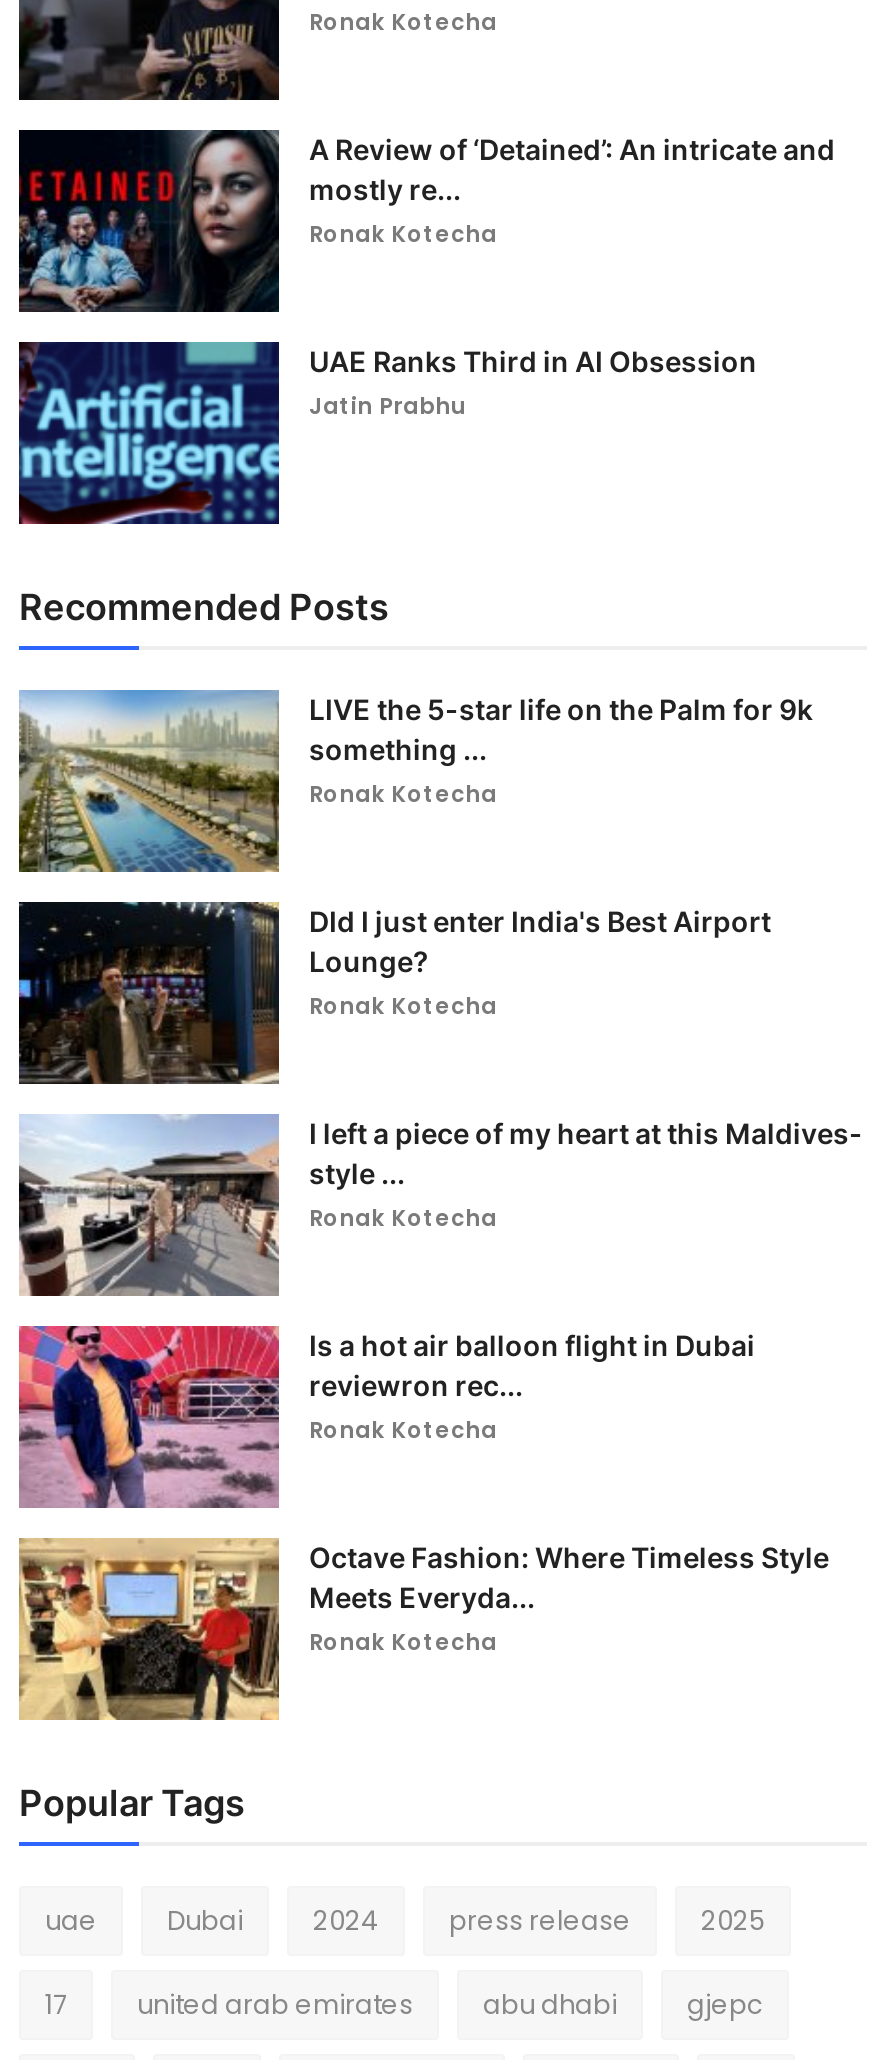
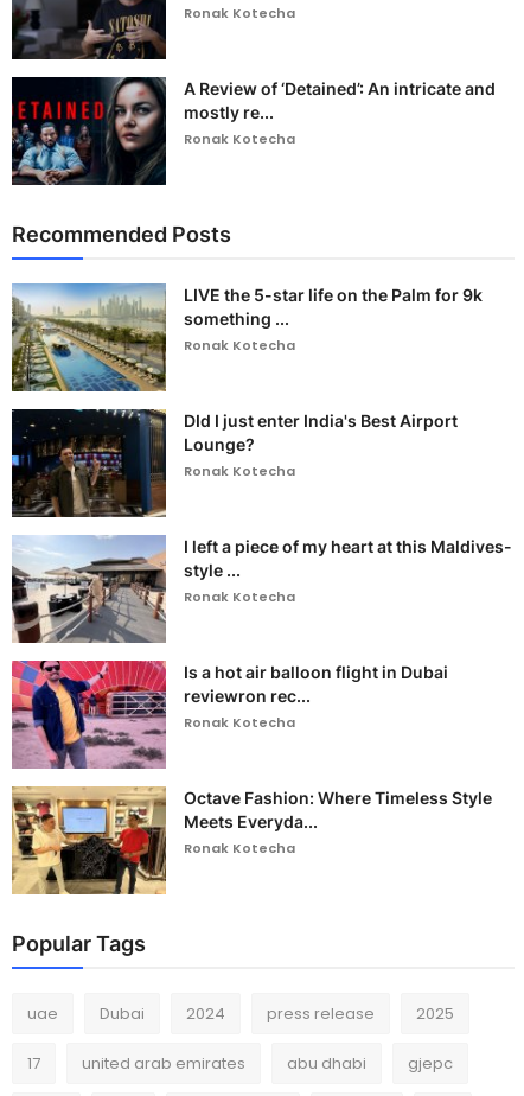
- [image]
- UAE Ranks Third in AI Obsession
- Jatin Prabhu
